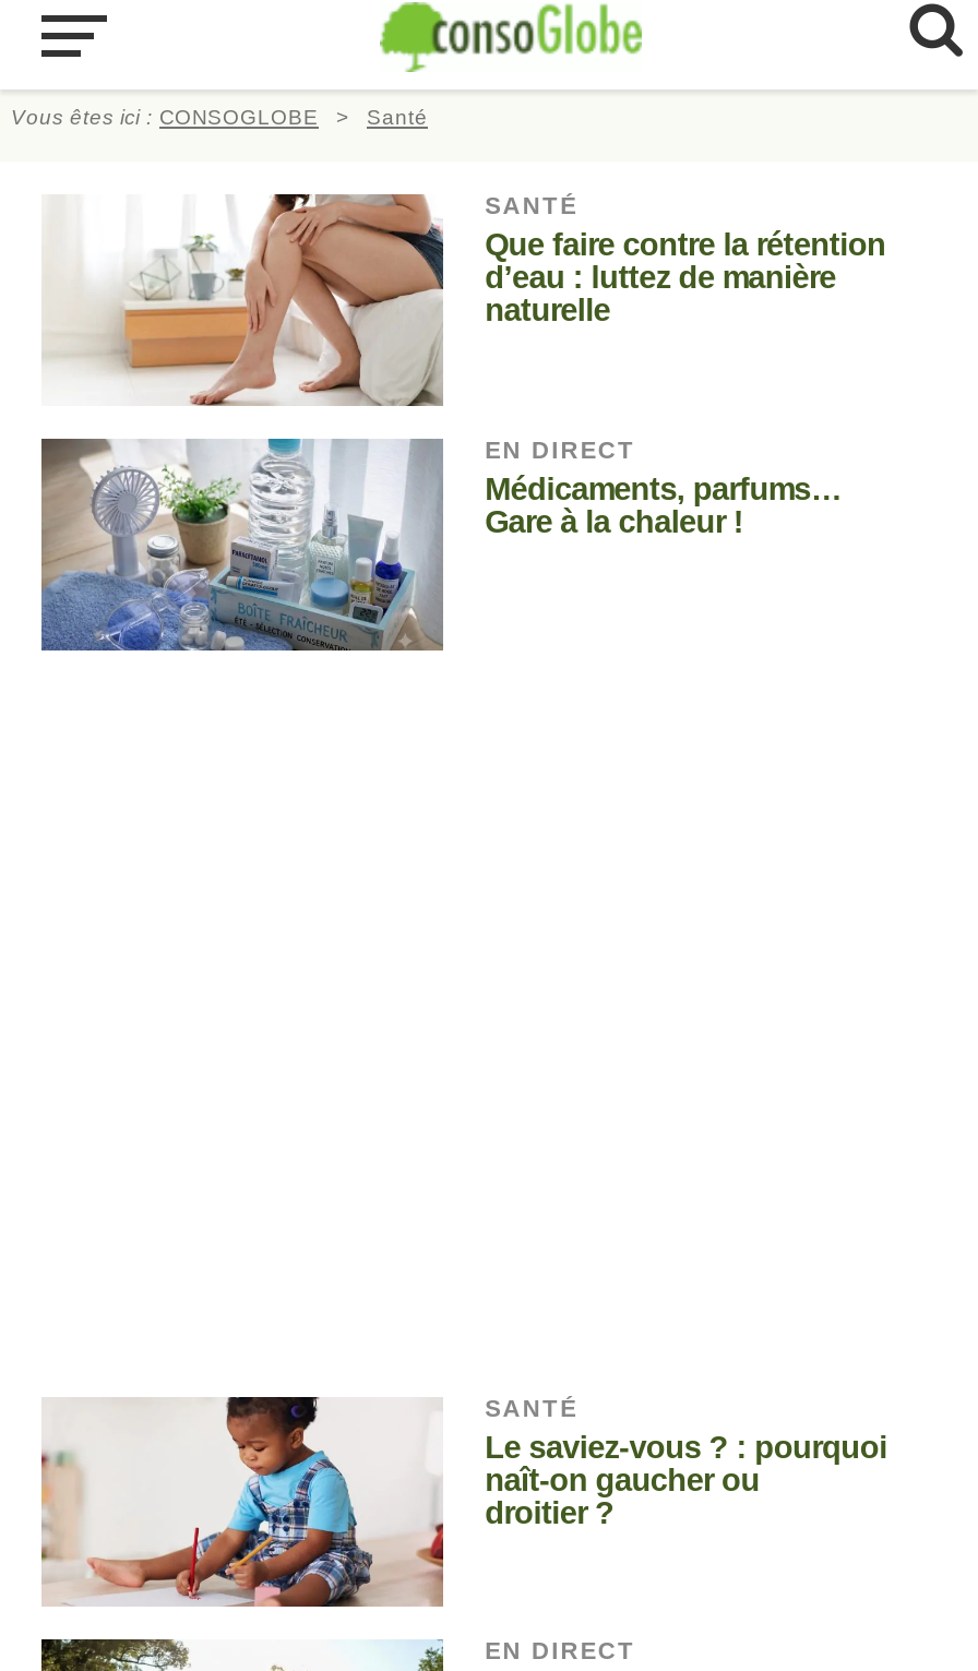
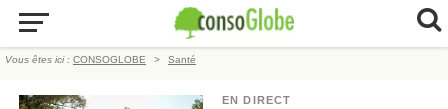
- [image]
- SANTÉ
- Que faire contre la rétention
- d’eau : luttez de manière
- naturelle

- [image]
- EN DIRECT
- Médicaments, parfums…
- Gare à la chaleur !

- [image]
- SANTÉ
- Le saviez-vous ? : pourquoi
- naît-on gaucher ou
- droitier ?
